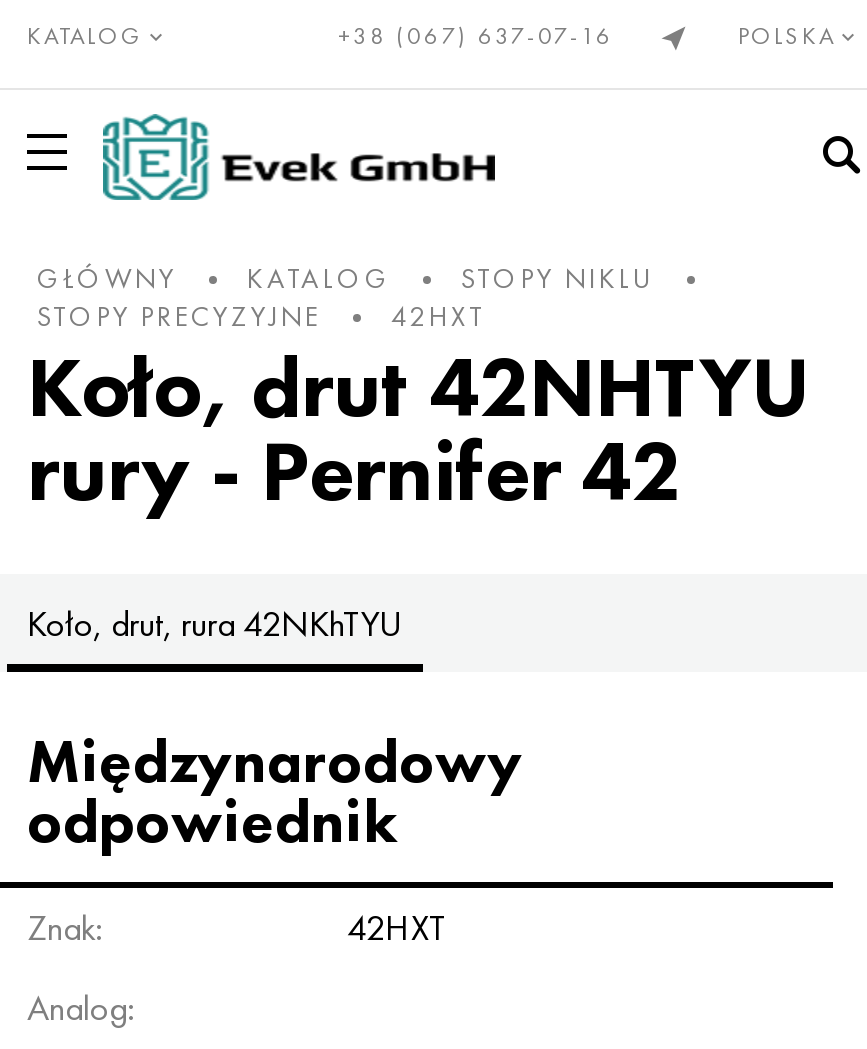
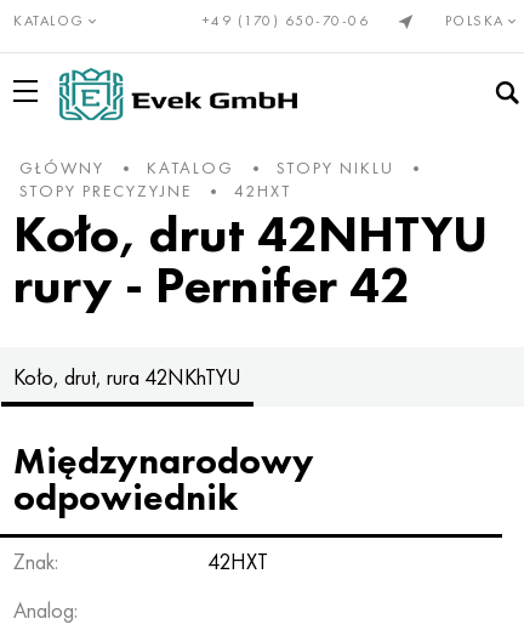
- +38 (067) 637-07-16
+ +49 (170) 650-70-06
